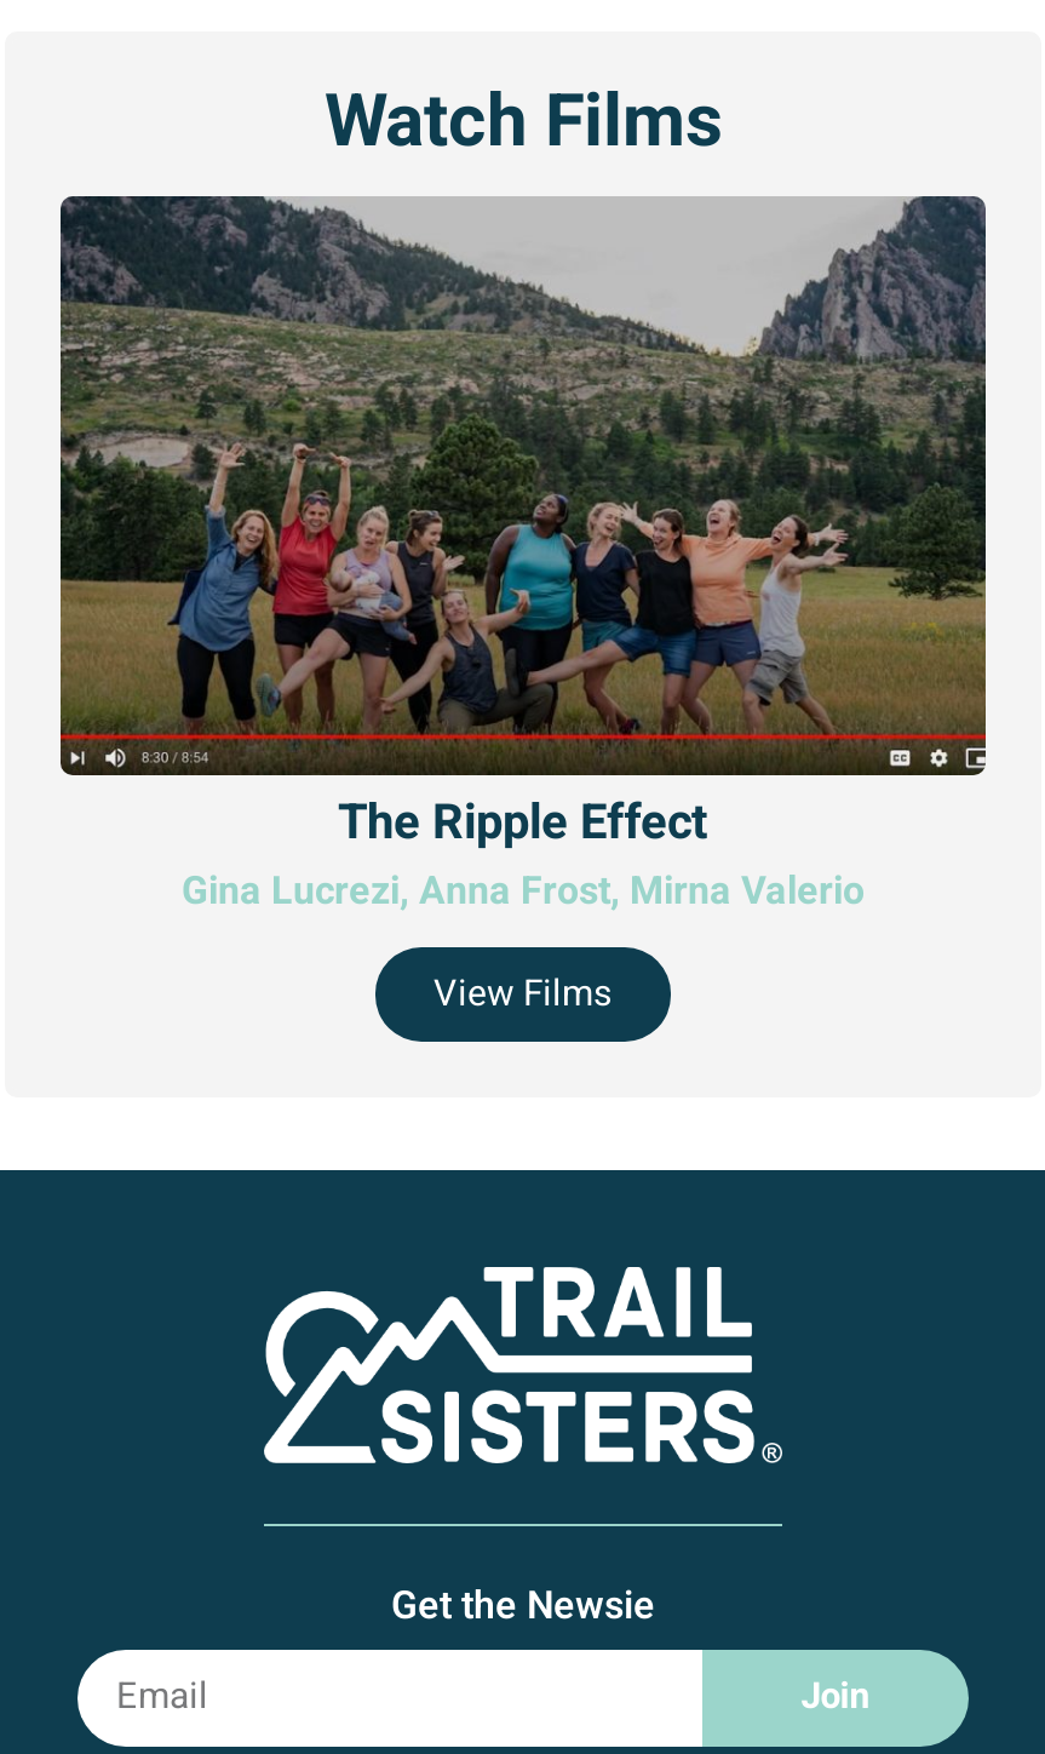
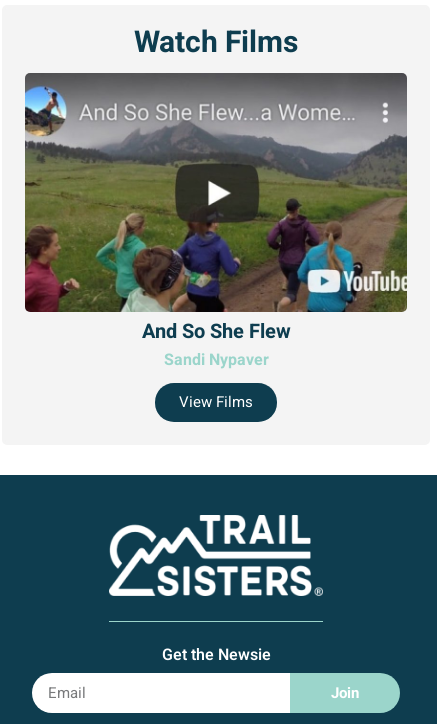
- [image]
- The Ripple Effect
- Gina Lucrezi, Anna Frost, Mirna Valerio
+ [image]
+ And So She Flew
+ Sandi Nypaver
